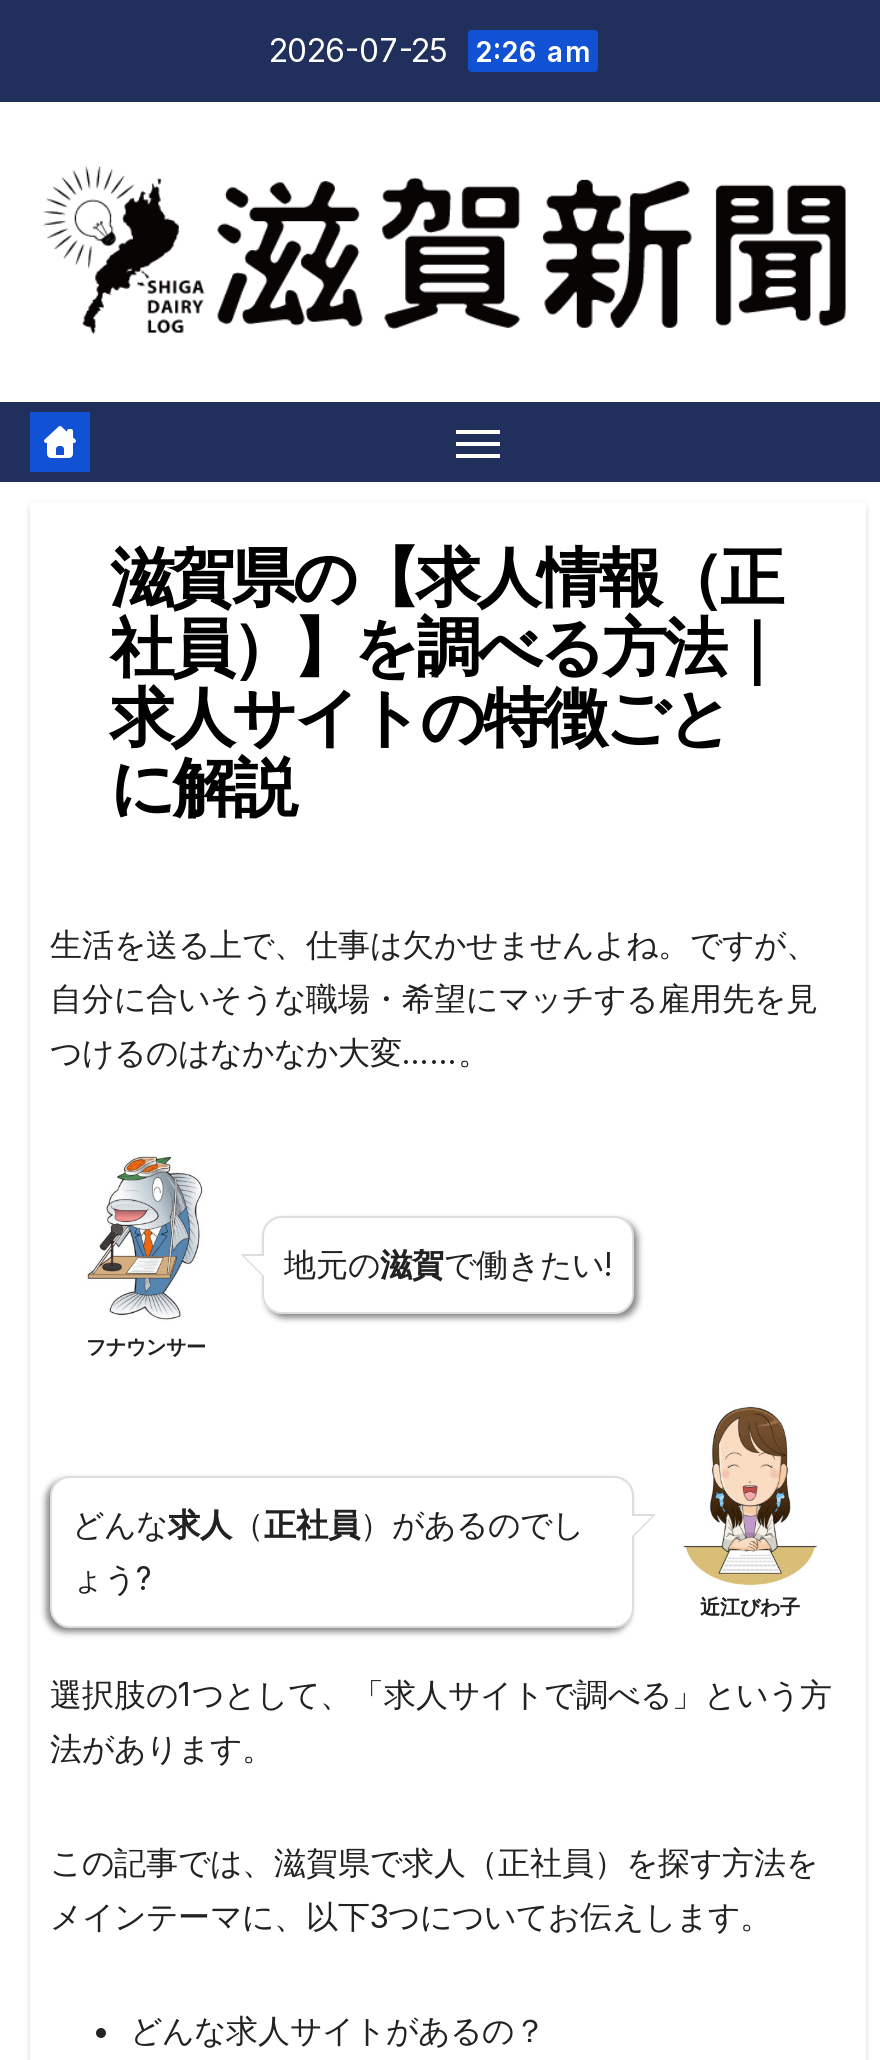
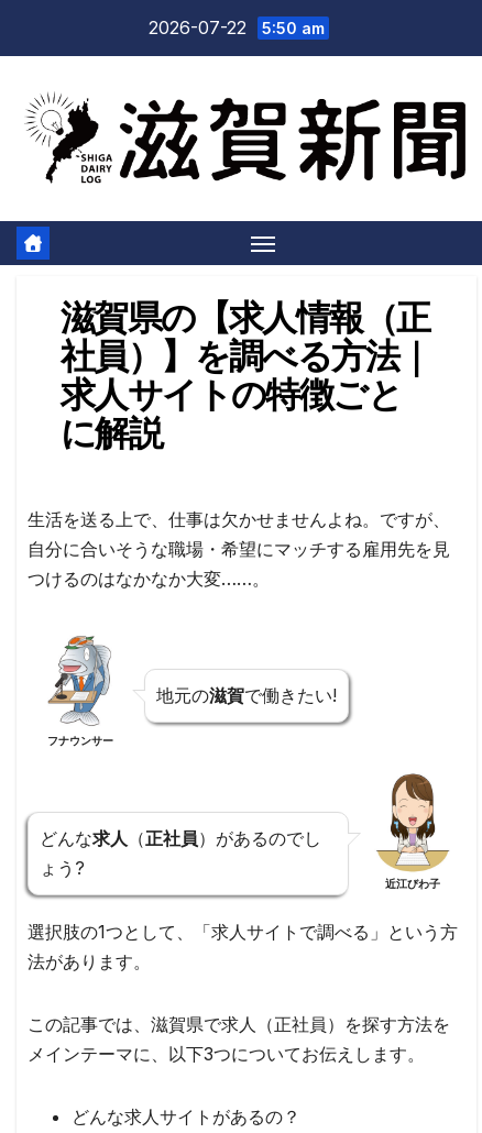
- 2026-07-25 2:26 am
+ 2026-07-22 5:50 am
